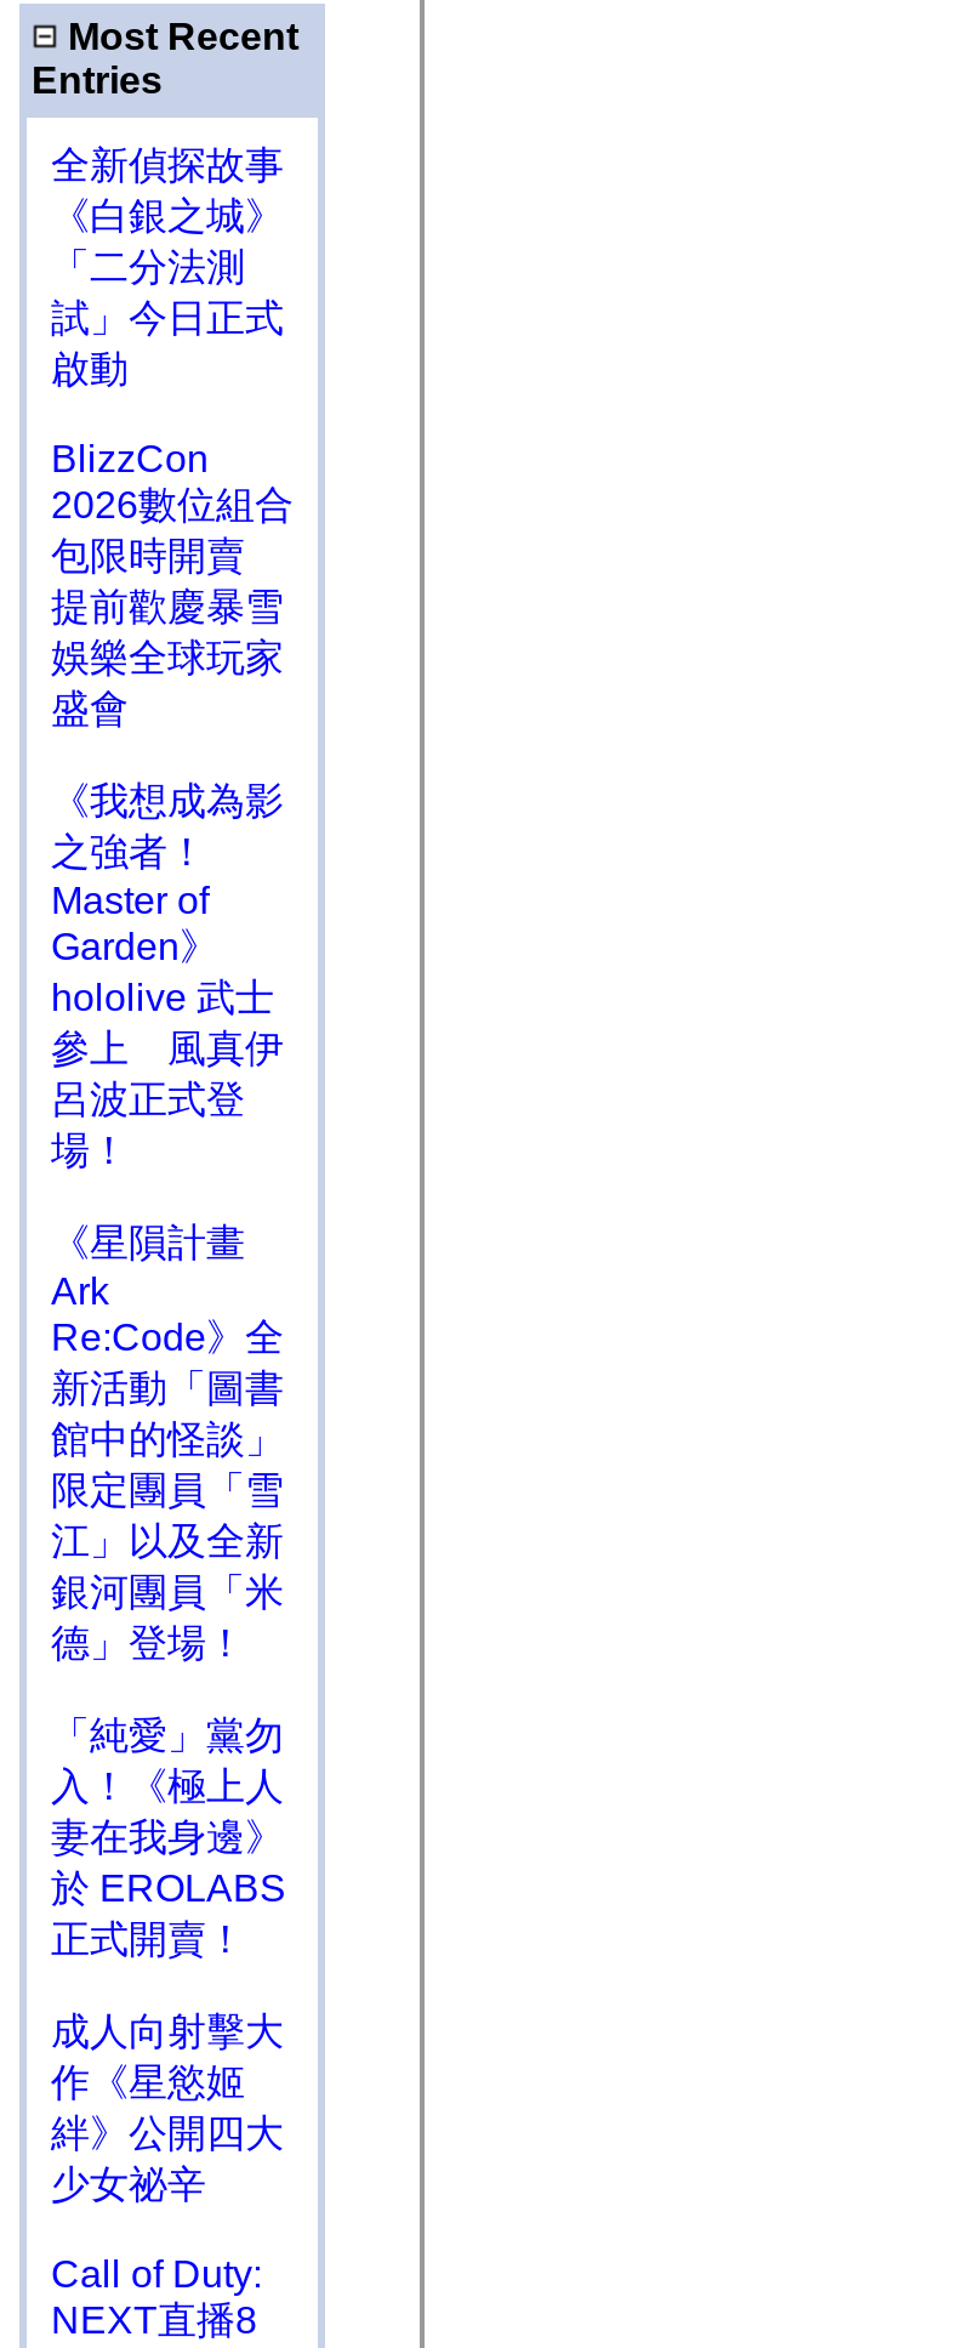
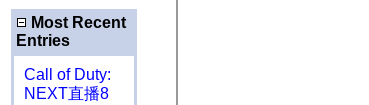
- 全新偵探故事
- 《白銀之城》
- 「二分法測
- 試」今日正式
- 啟動
- BlizzCon
- 2026數位組合
- 包限時開賣
- 提前歡慶暴雪
- 娛樂全球玩家
- 盛會
- 《我想成為影
- 之強者！
- Master of
- Garden》
- hololive 武士
- 參上 風真伊
- 呂波正式登
- 場！
- 《星隕計畫
- Ark
- Re:Code》全
- 新活動「圖書
- 館中的怪談」
- 限定團員「雪
- 江」以及全新
- 銀河團員「米
- 德」登場！
- 「純愛」黨勿
- 入！《極上人
- 妻在我身邊》
- 於 EROLABS
- 正式開賣！
- 成人向射擊大
- 作《星慾姬
- 絆》公開四大
- 少女祕辛
